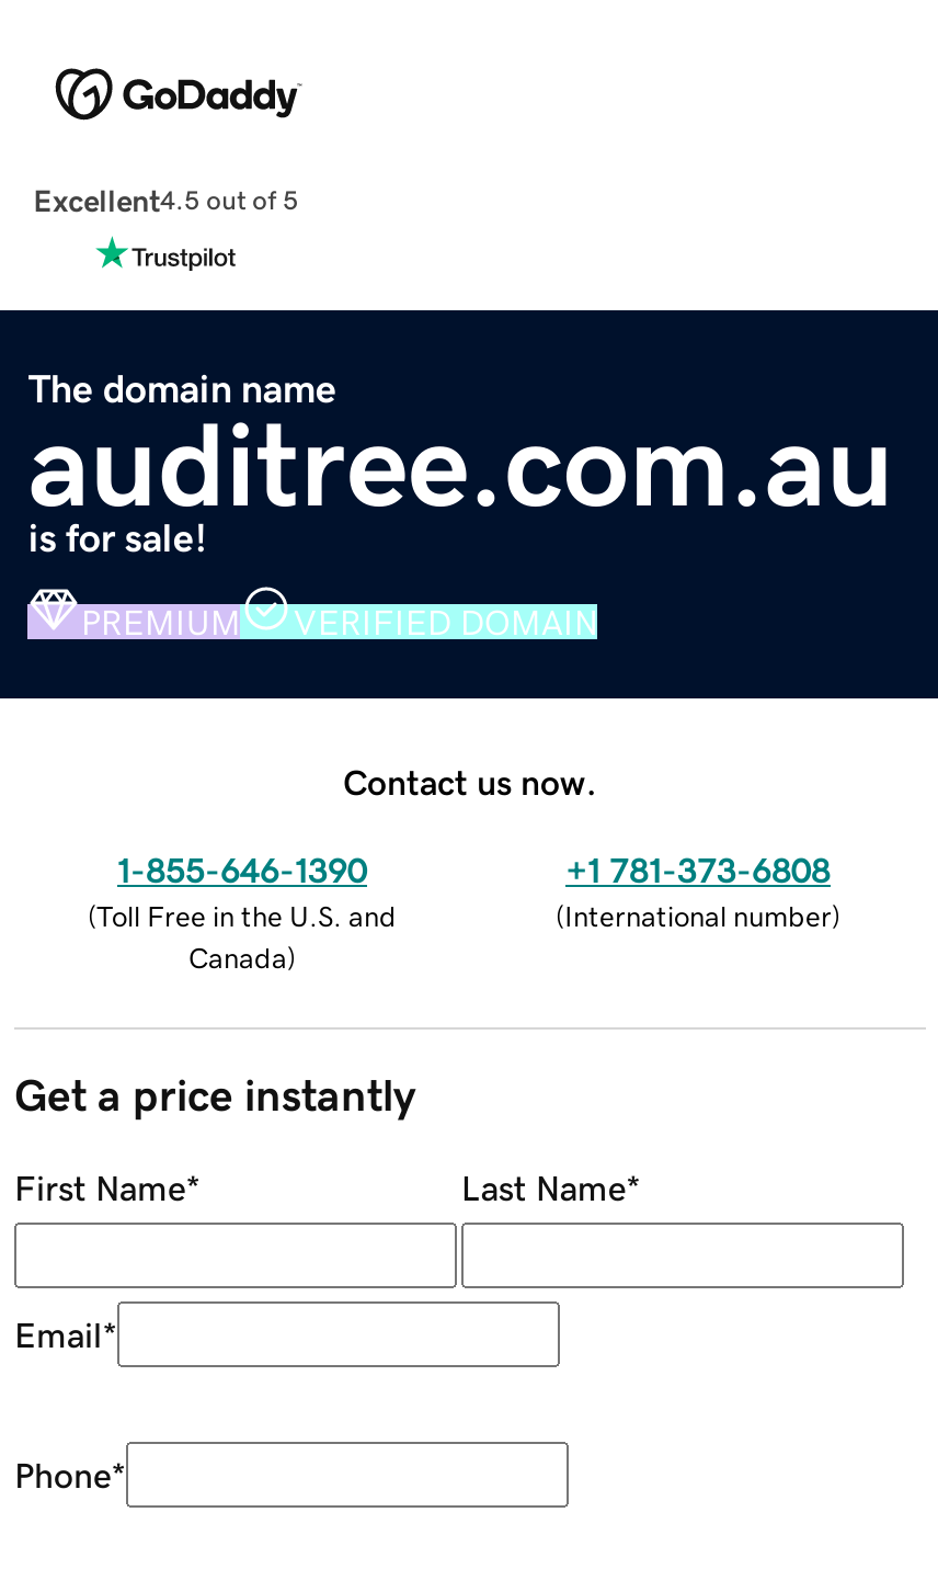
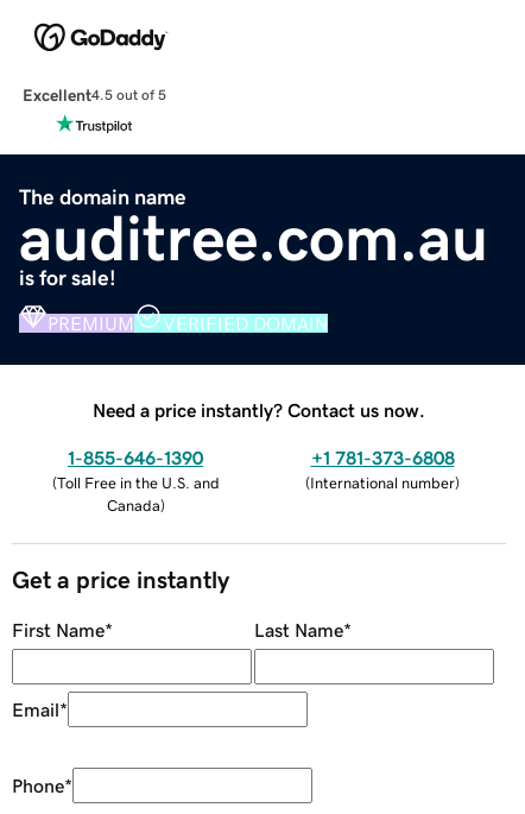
- Contact us now.
+ Need a price instantly? Contact us now.
